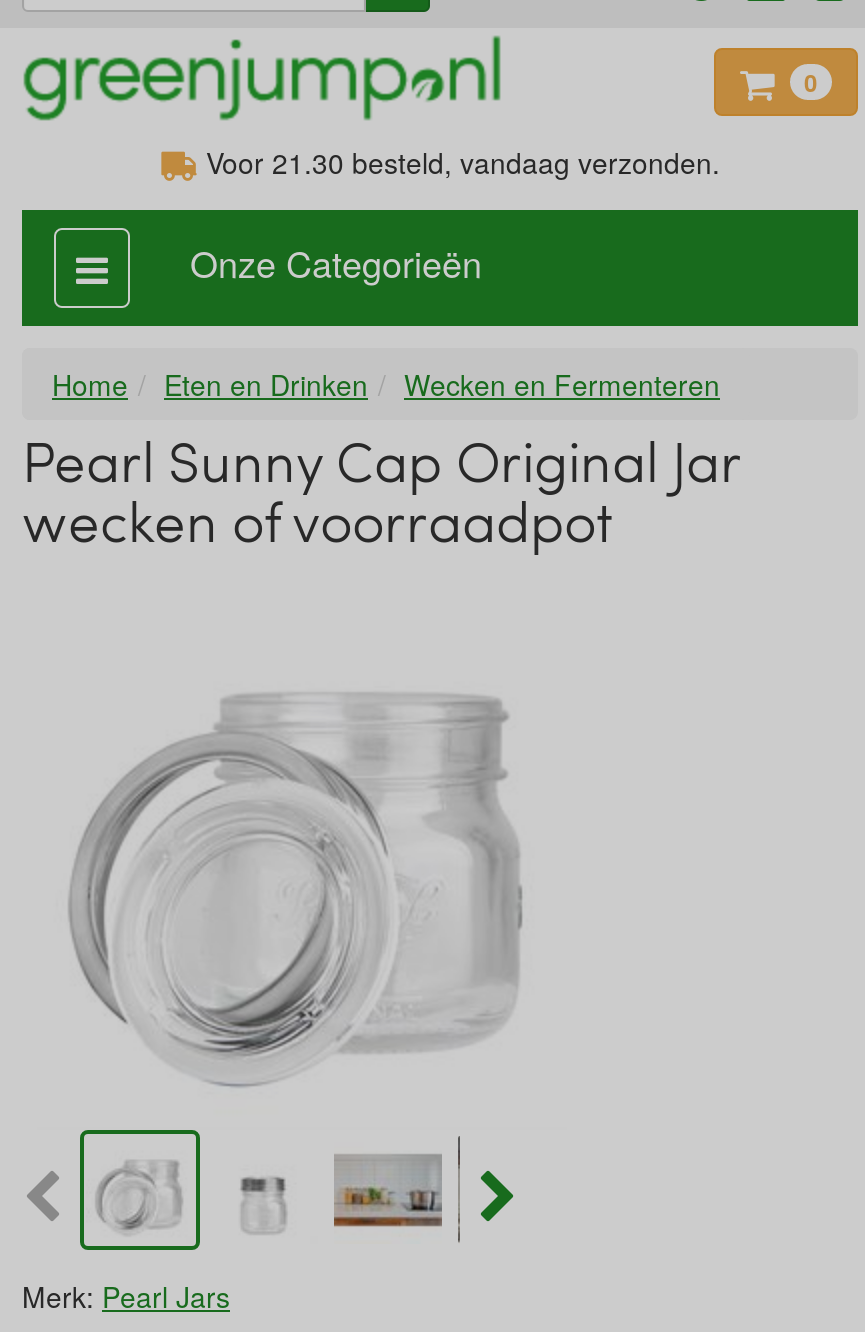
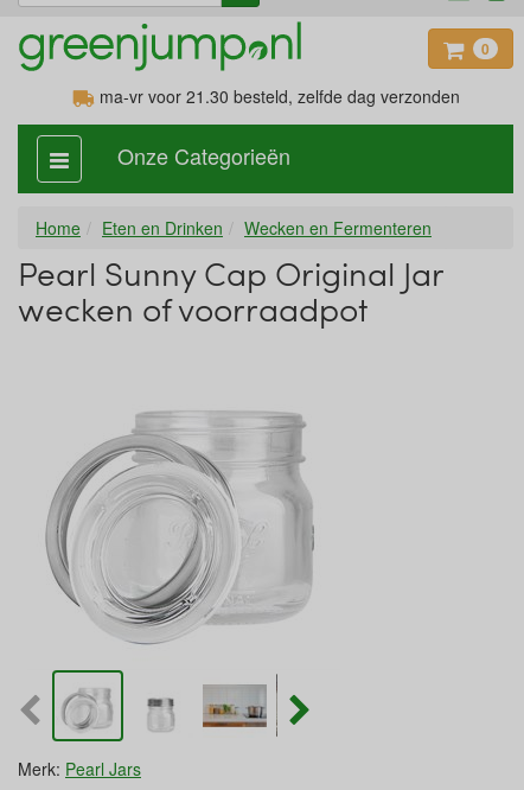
- Voor 21.30 besteld, vandaag verzonden.
+ ma-vr voor 21.30 besteld, zelfde dag verzonden
